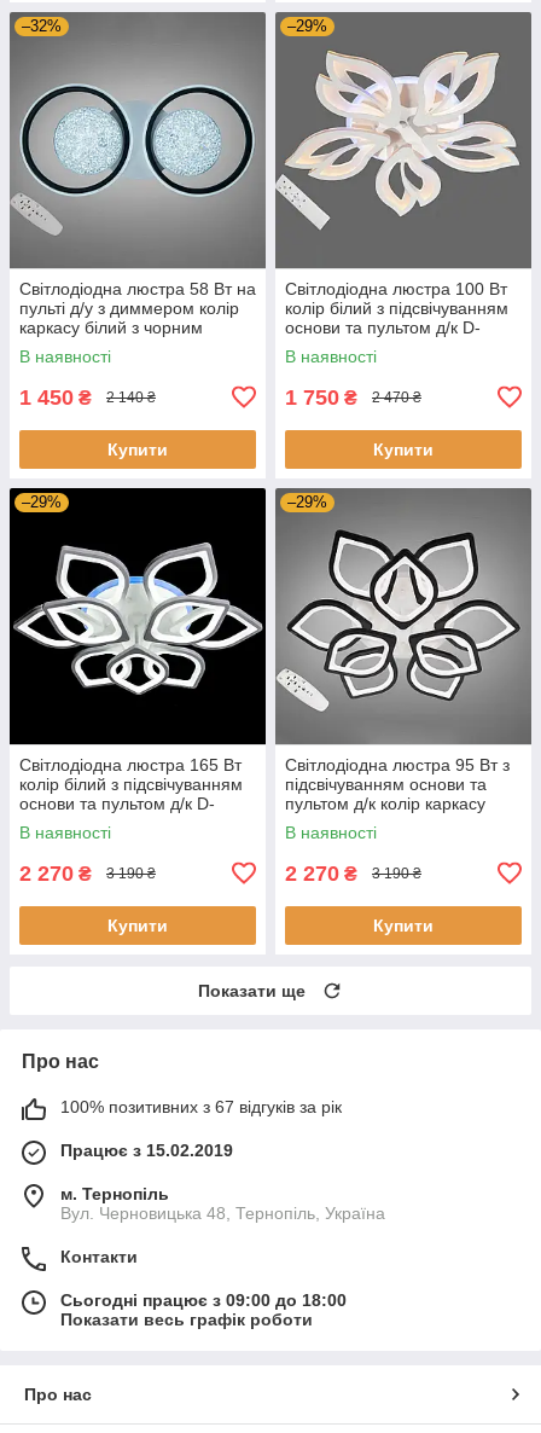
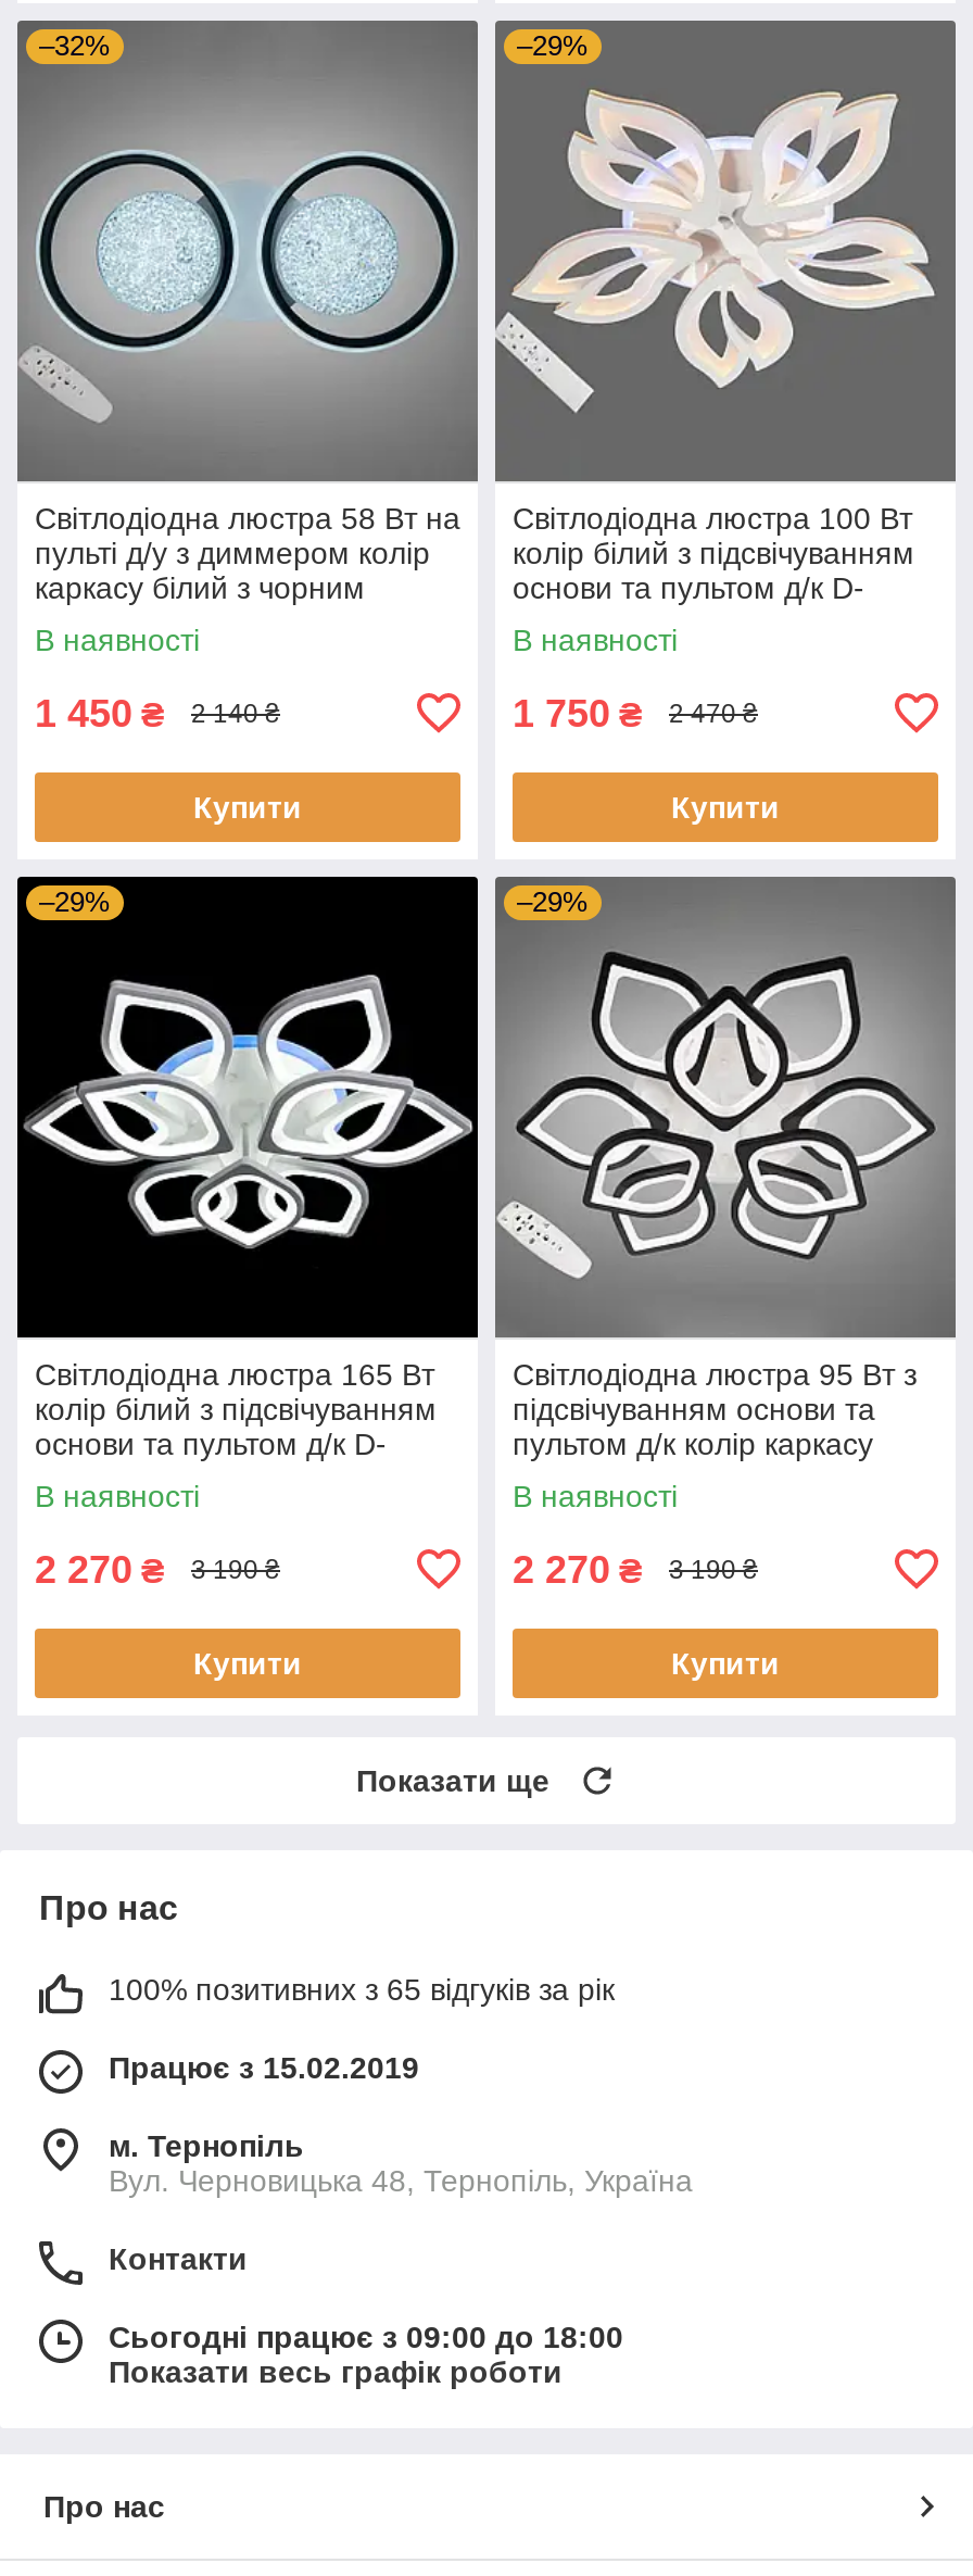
- 100% позитивних з 67 відгуків за рік
+ 100% позитивних з 65 відгуків за рік
